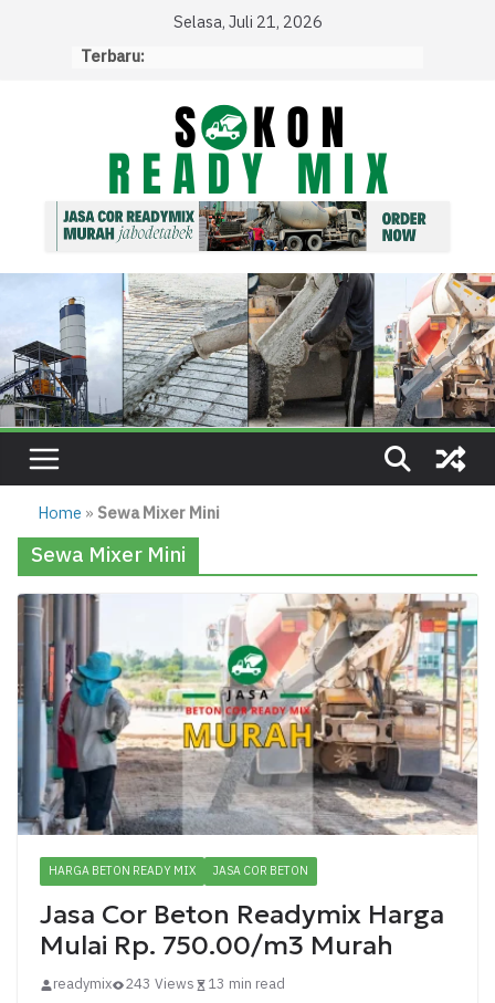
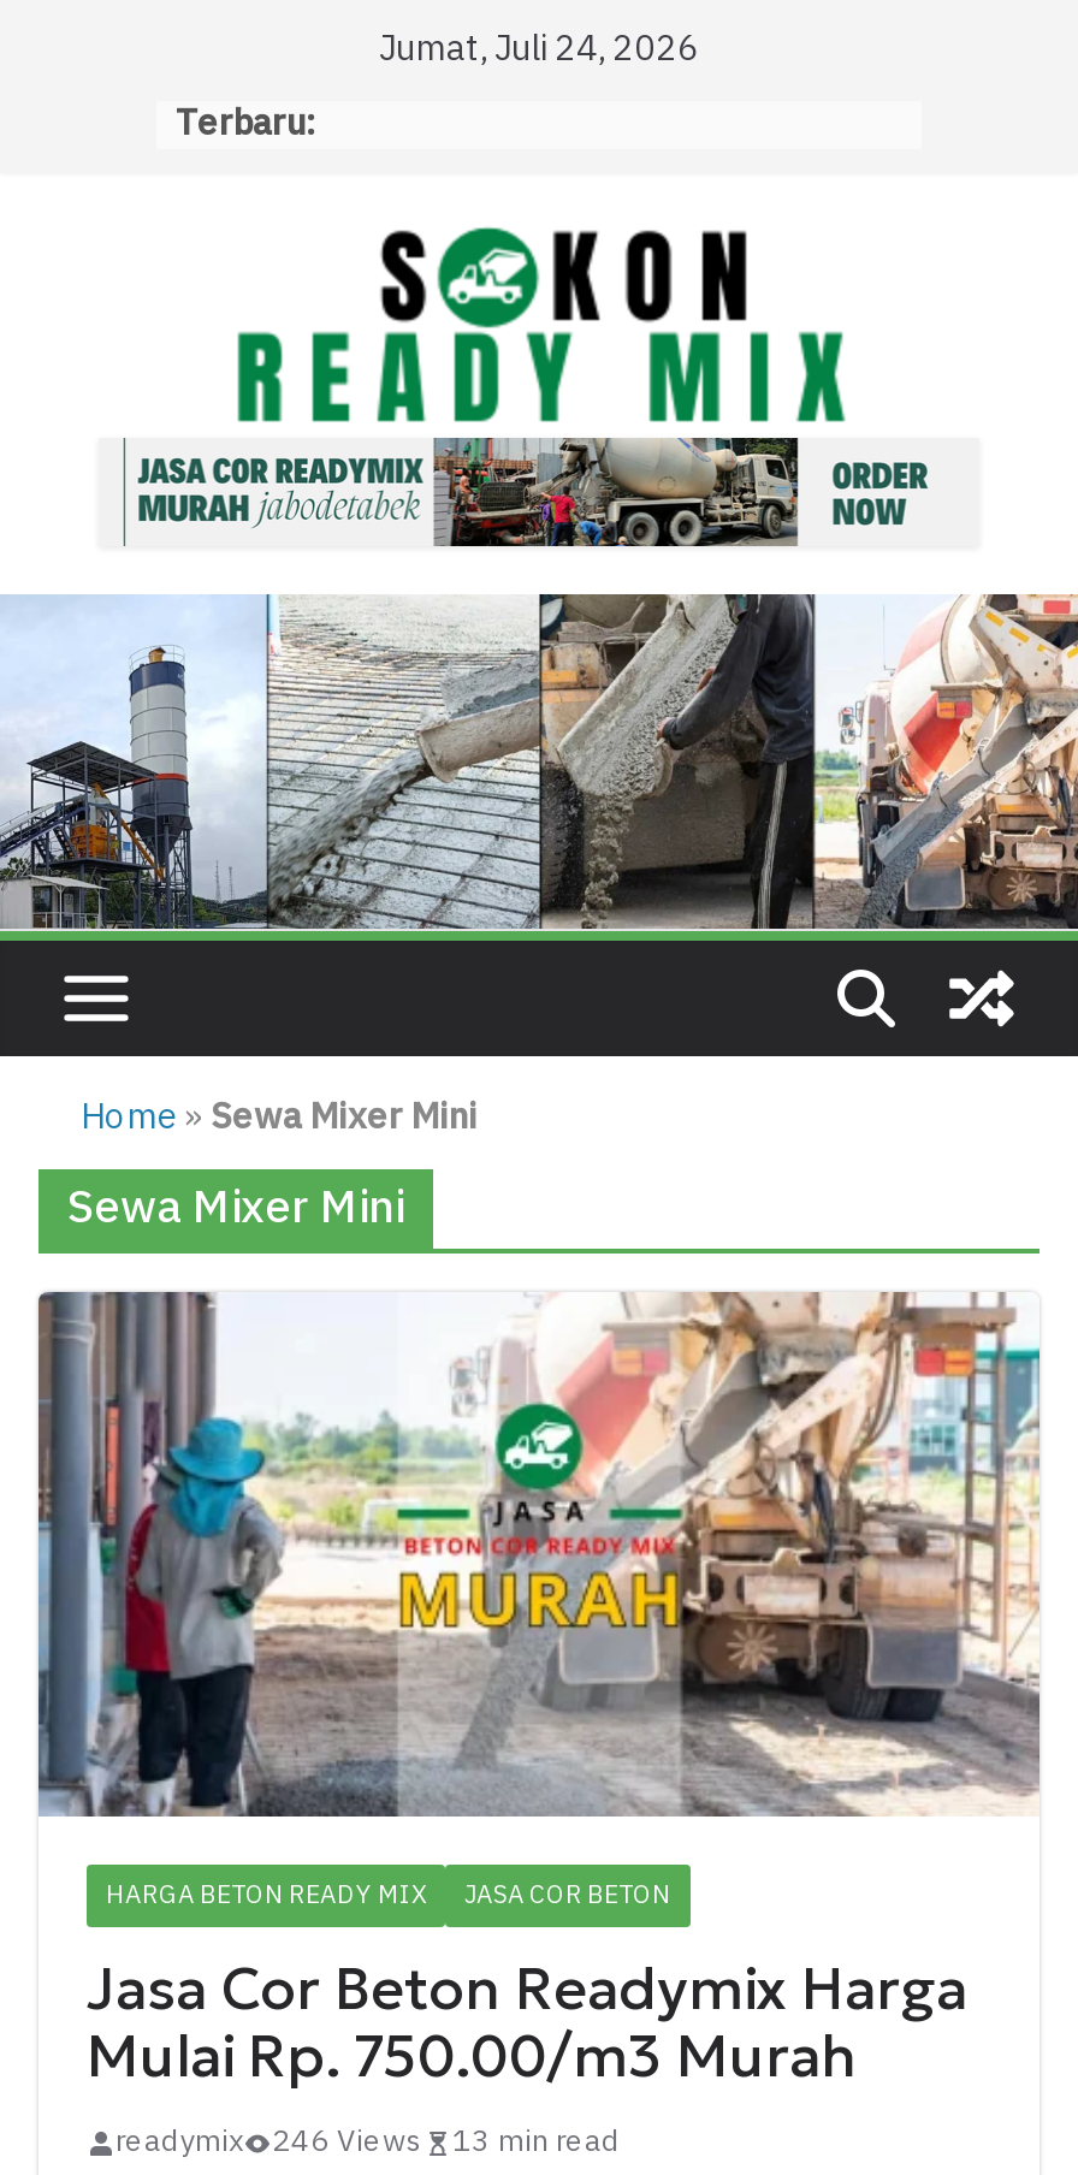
- Selasa, Juli 21, 2026
+ Jumat, Juli 24, 2026

- readymix 243 Views 13 min read
+ readymix 246 Views 13 min read
